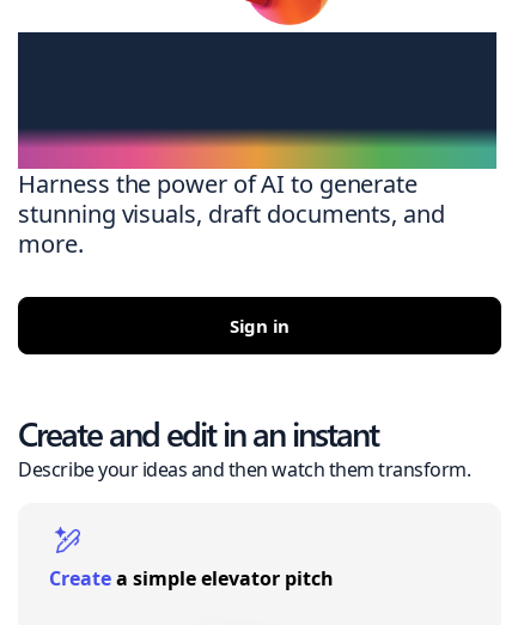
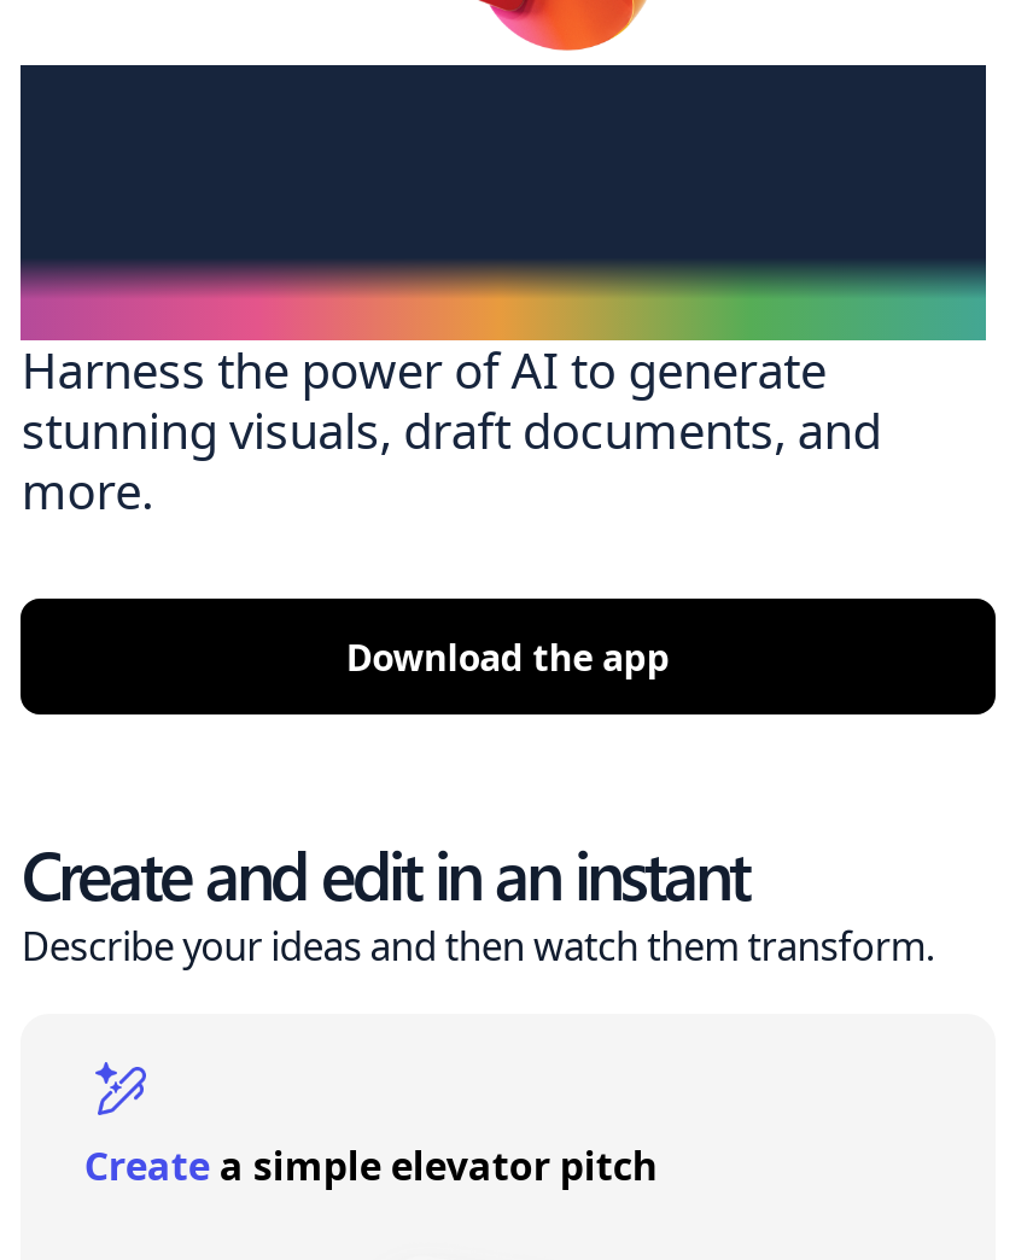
- Sign in
+ Download the app
